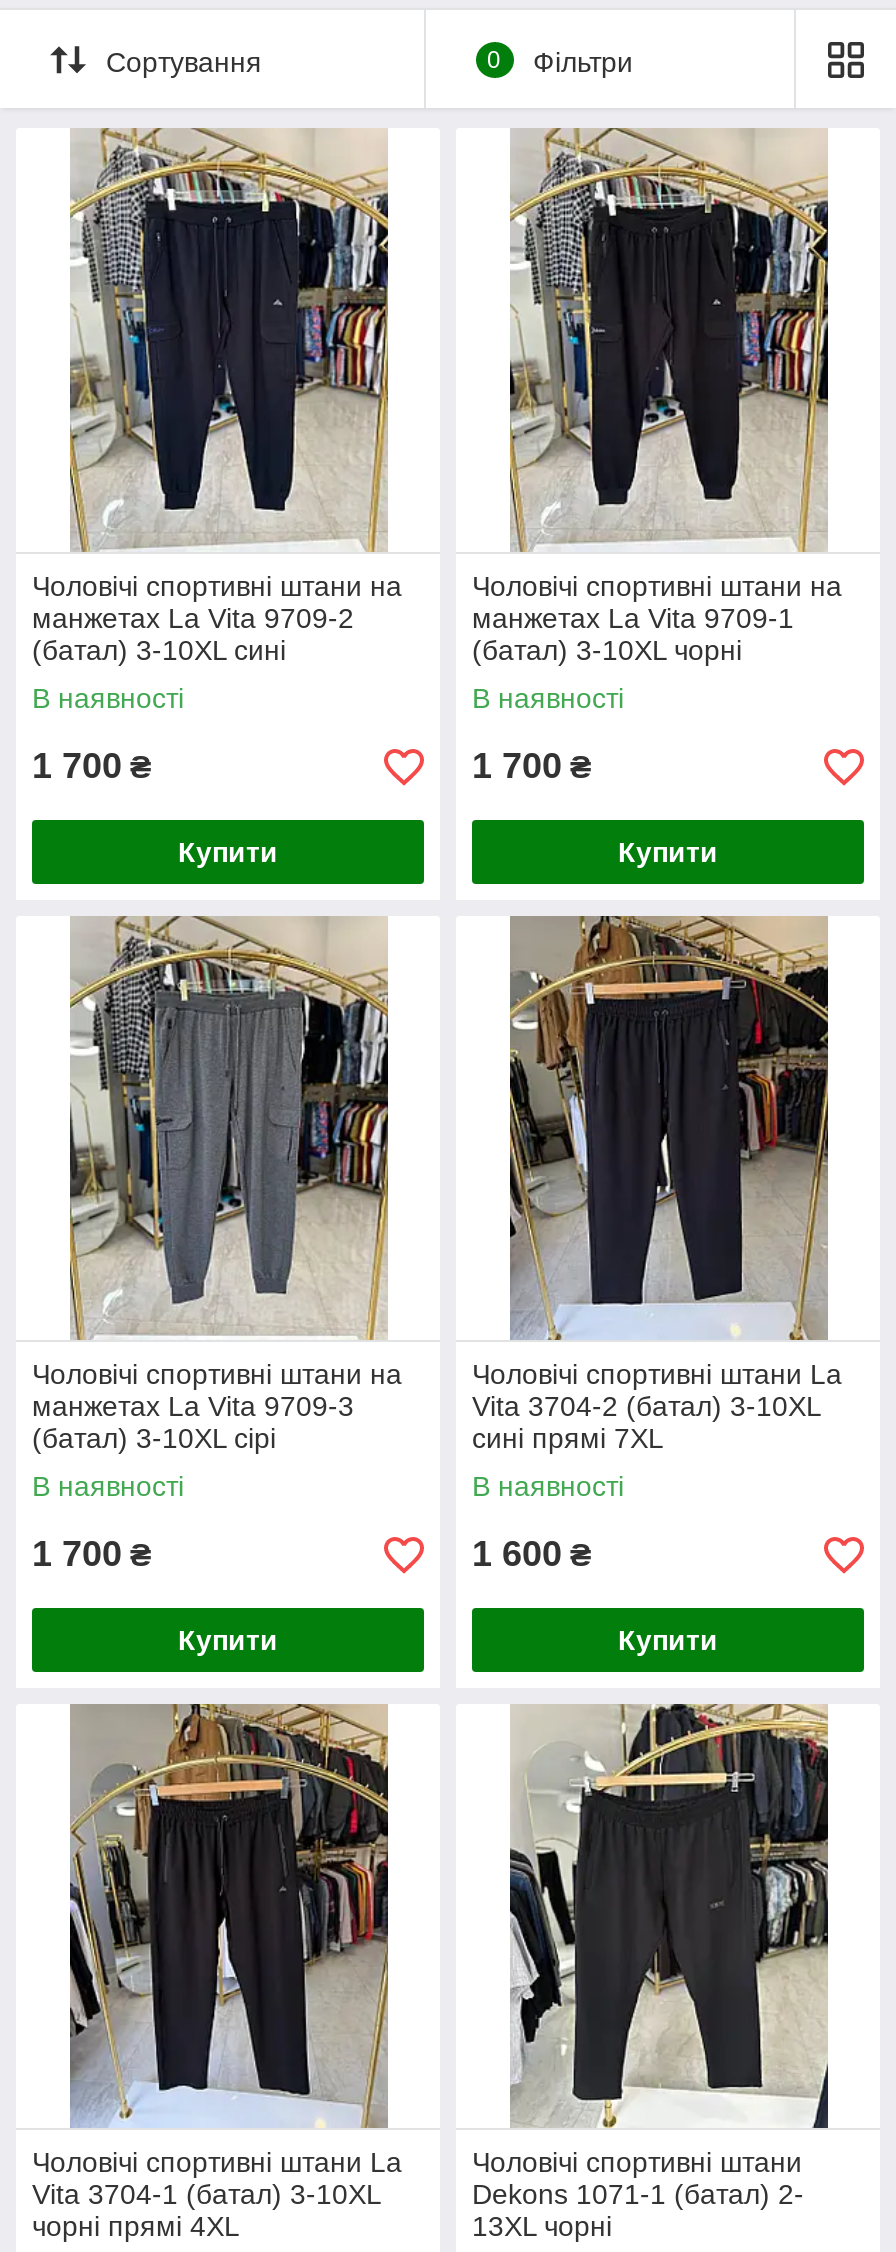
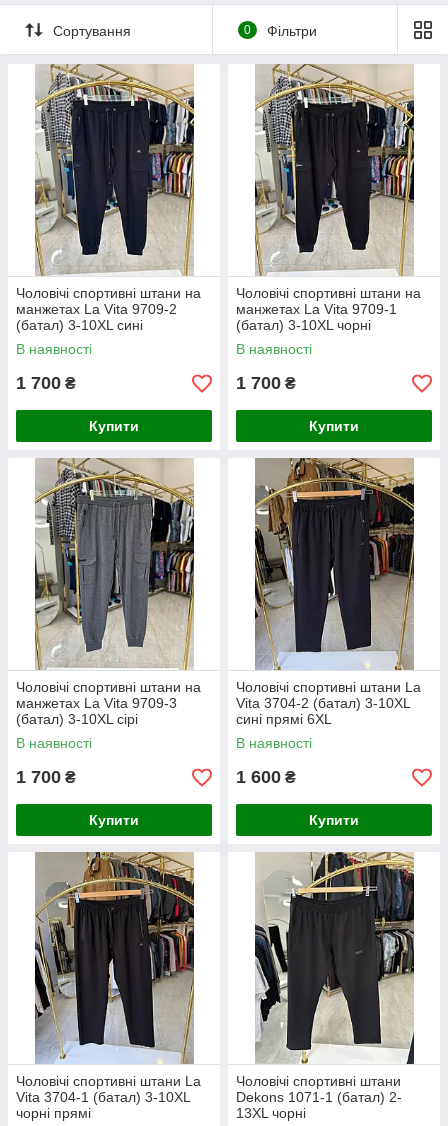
- сині прямі 7XL
+ сині прямі 6XL

- чорні прямі 4XL
+ чорні прямі
